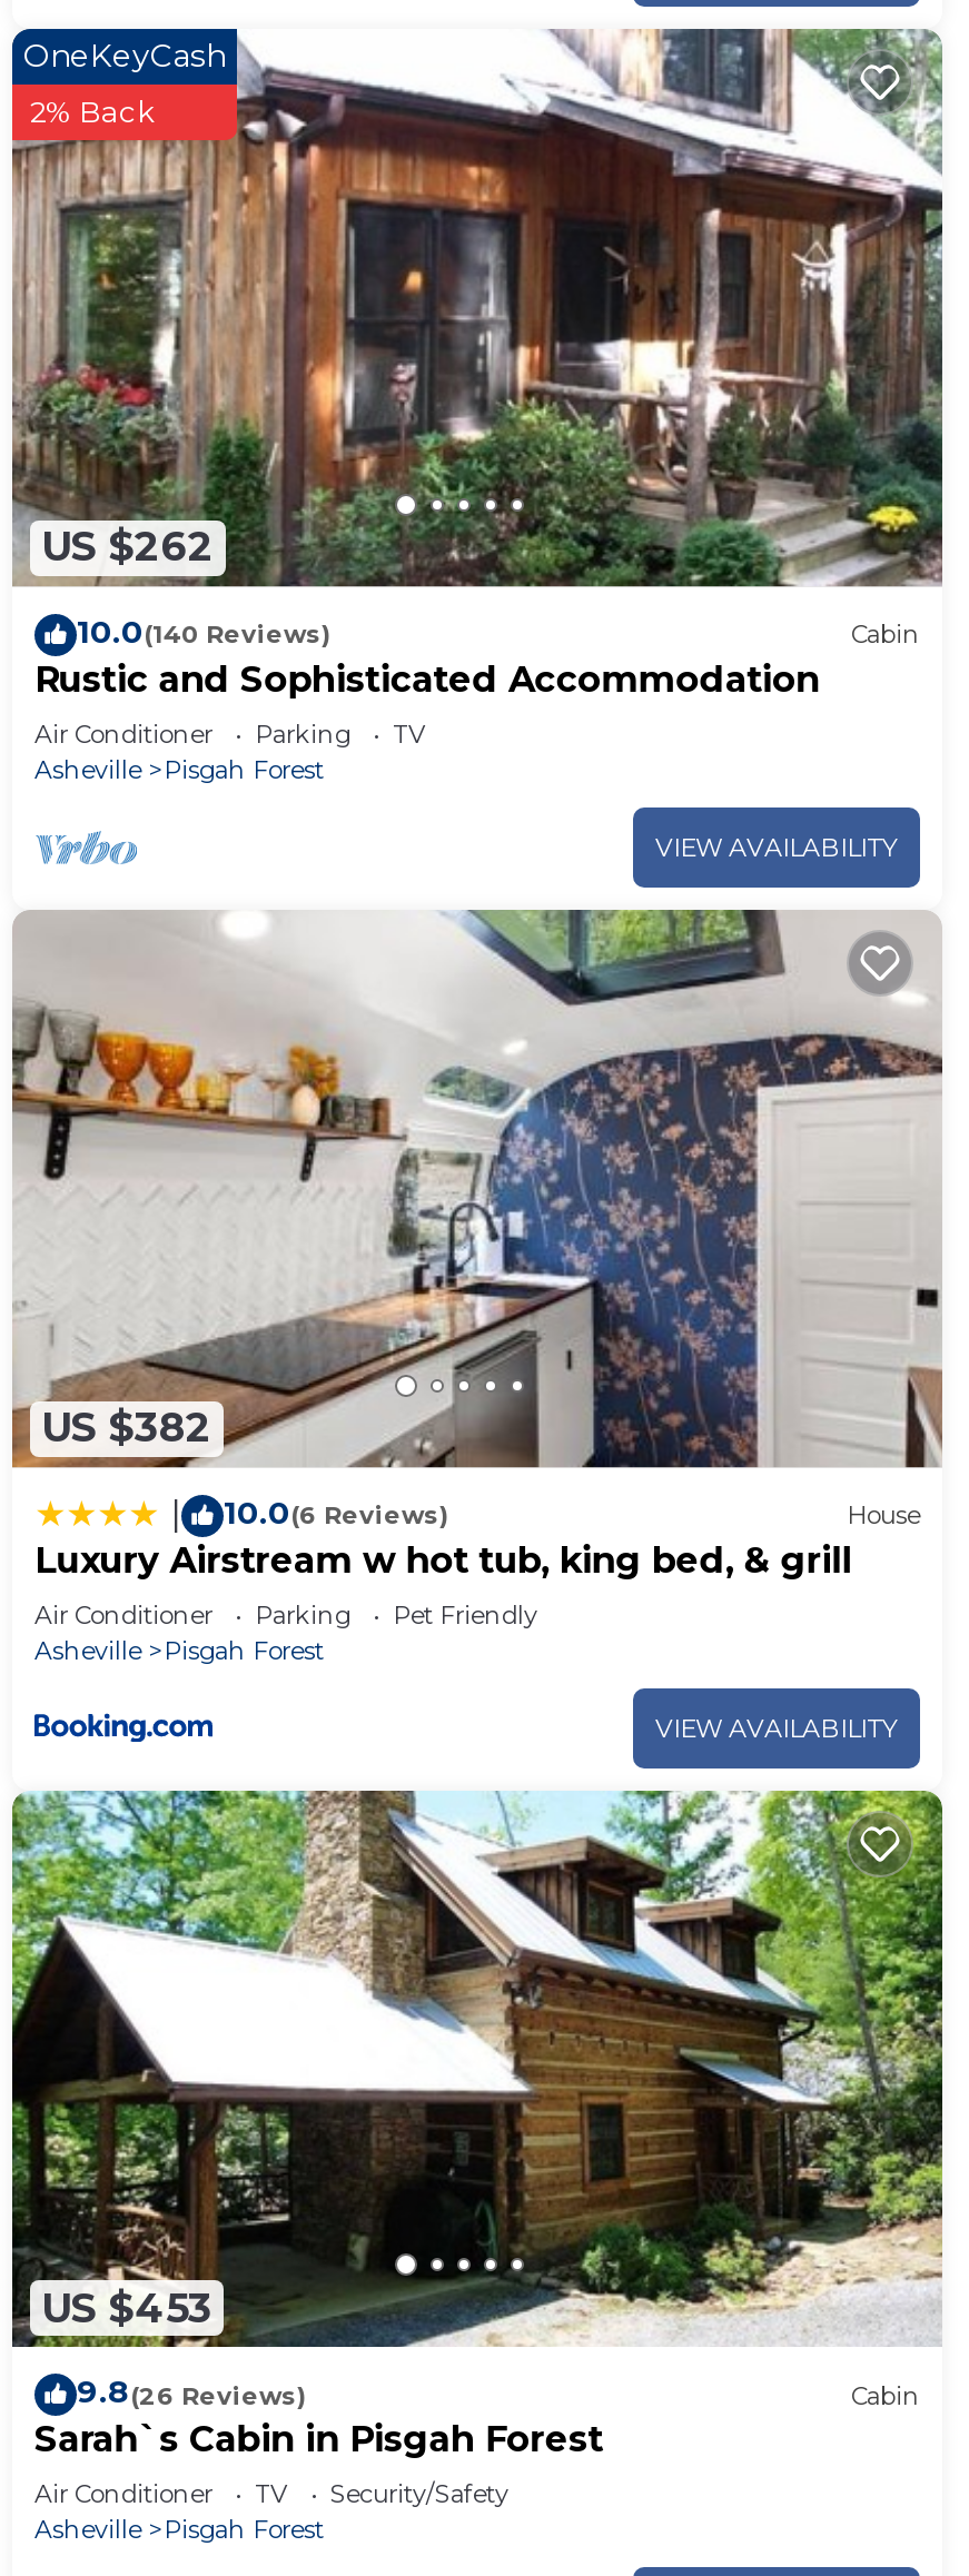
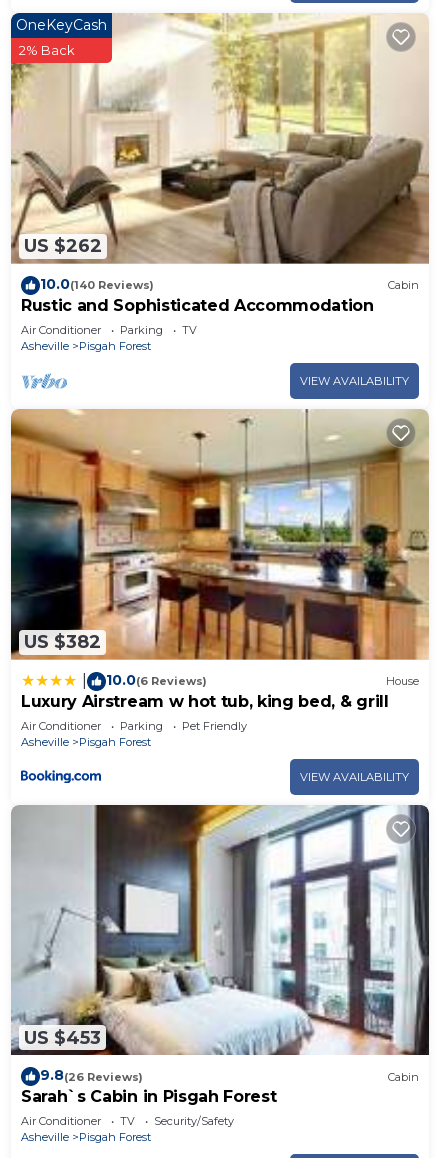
- [image]
+ [image]

- [image]
+ [image]

- [image]
+ [image]
